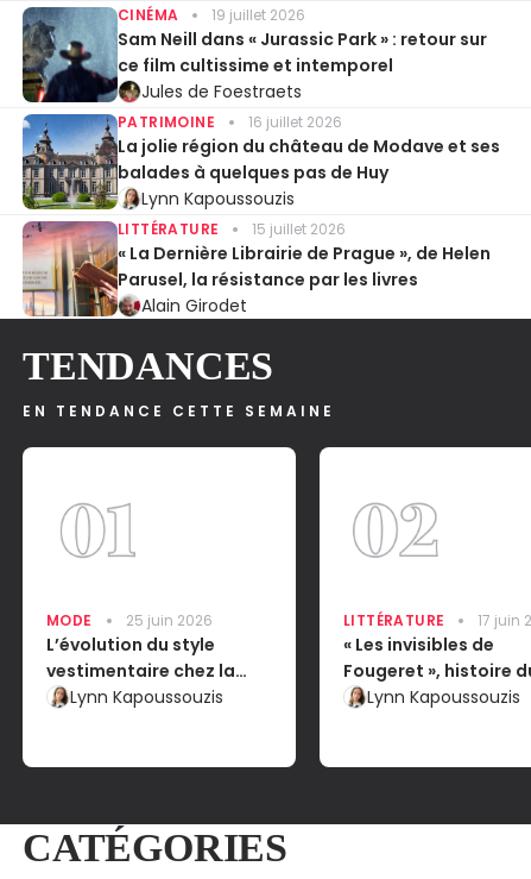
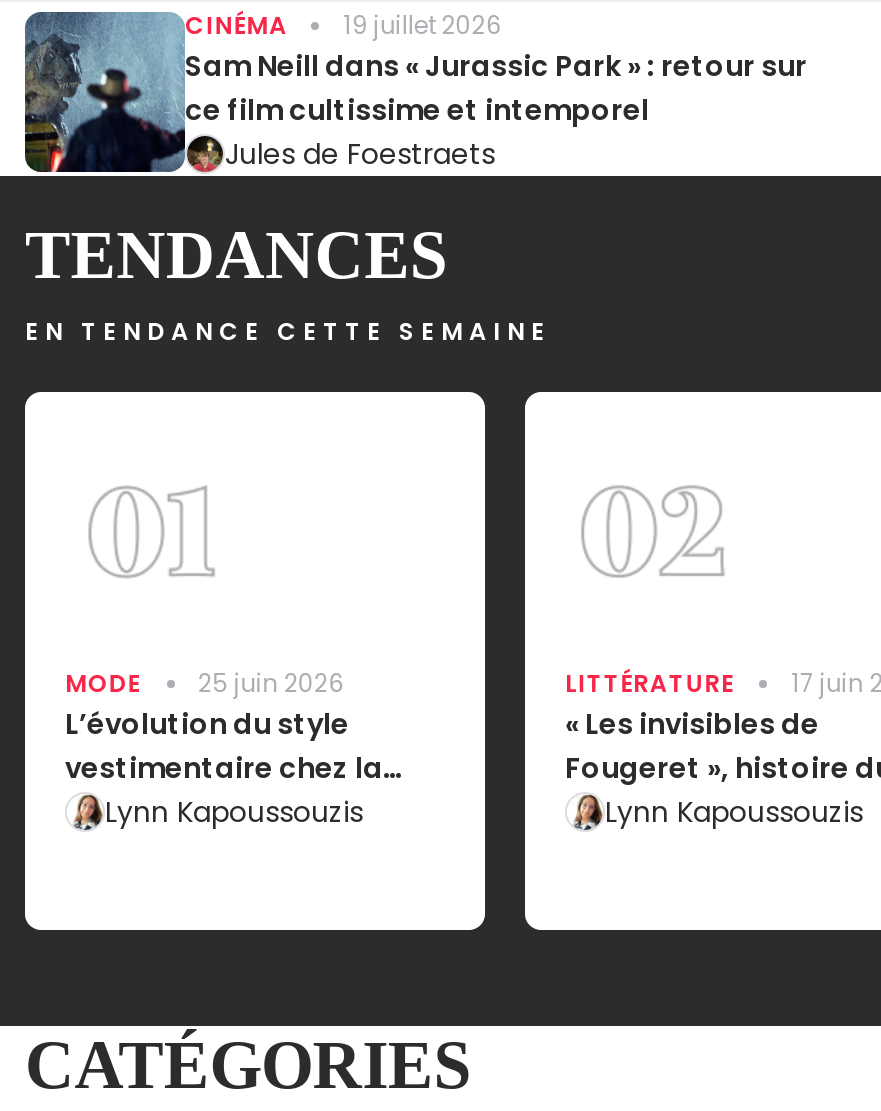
- [image]
- PATRIMOINE
- 16 juillet 2026
- La jolie région du château de Modave et ses
- balades à quelques pas de Huy
- Lynn Kapoussouzis
- LITTÉRATURE
- 15 juillet 2026
- « La Dernière Librairie de Prague », de Helen
- Parusel, la résistance par les livres
- Alain Girodet

- [image]
